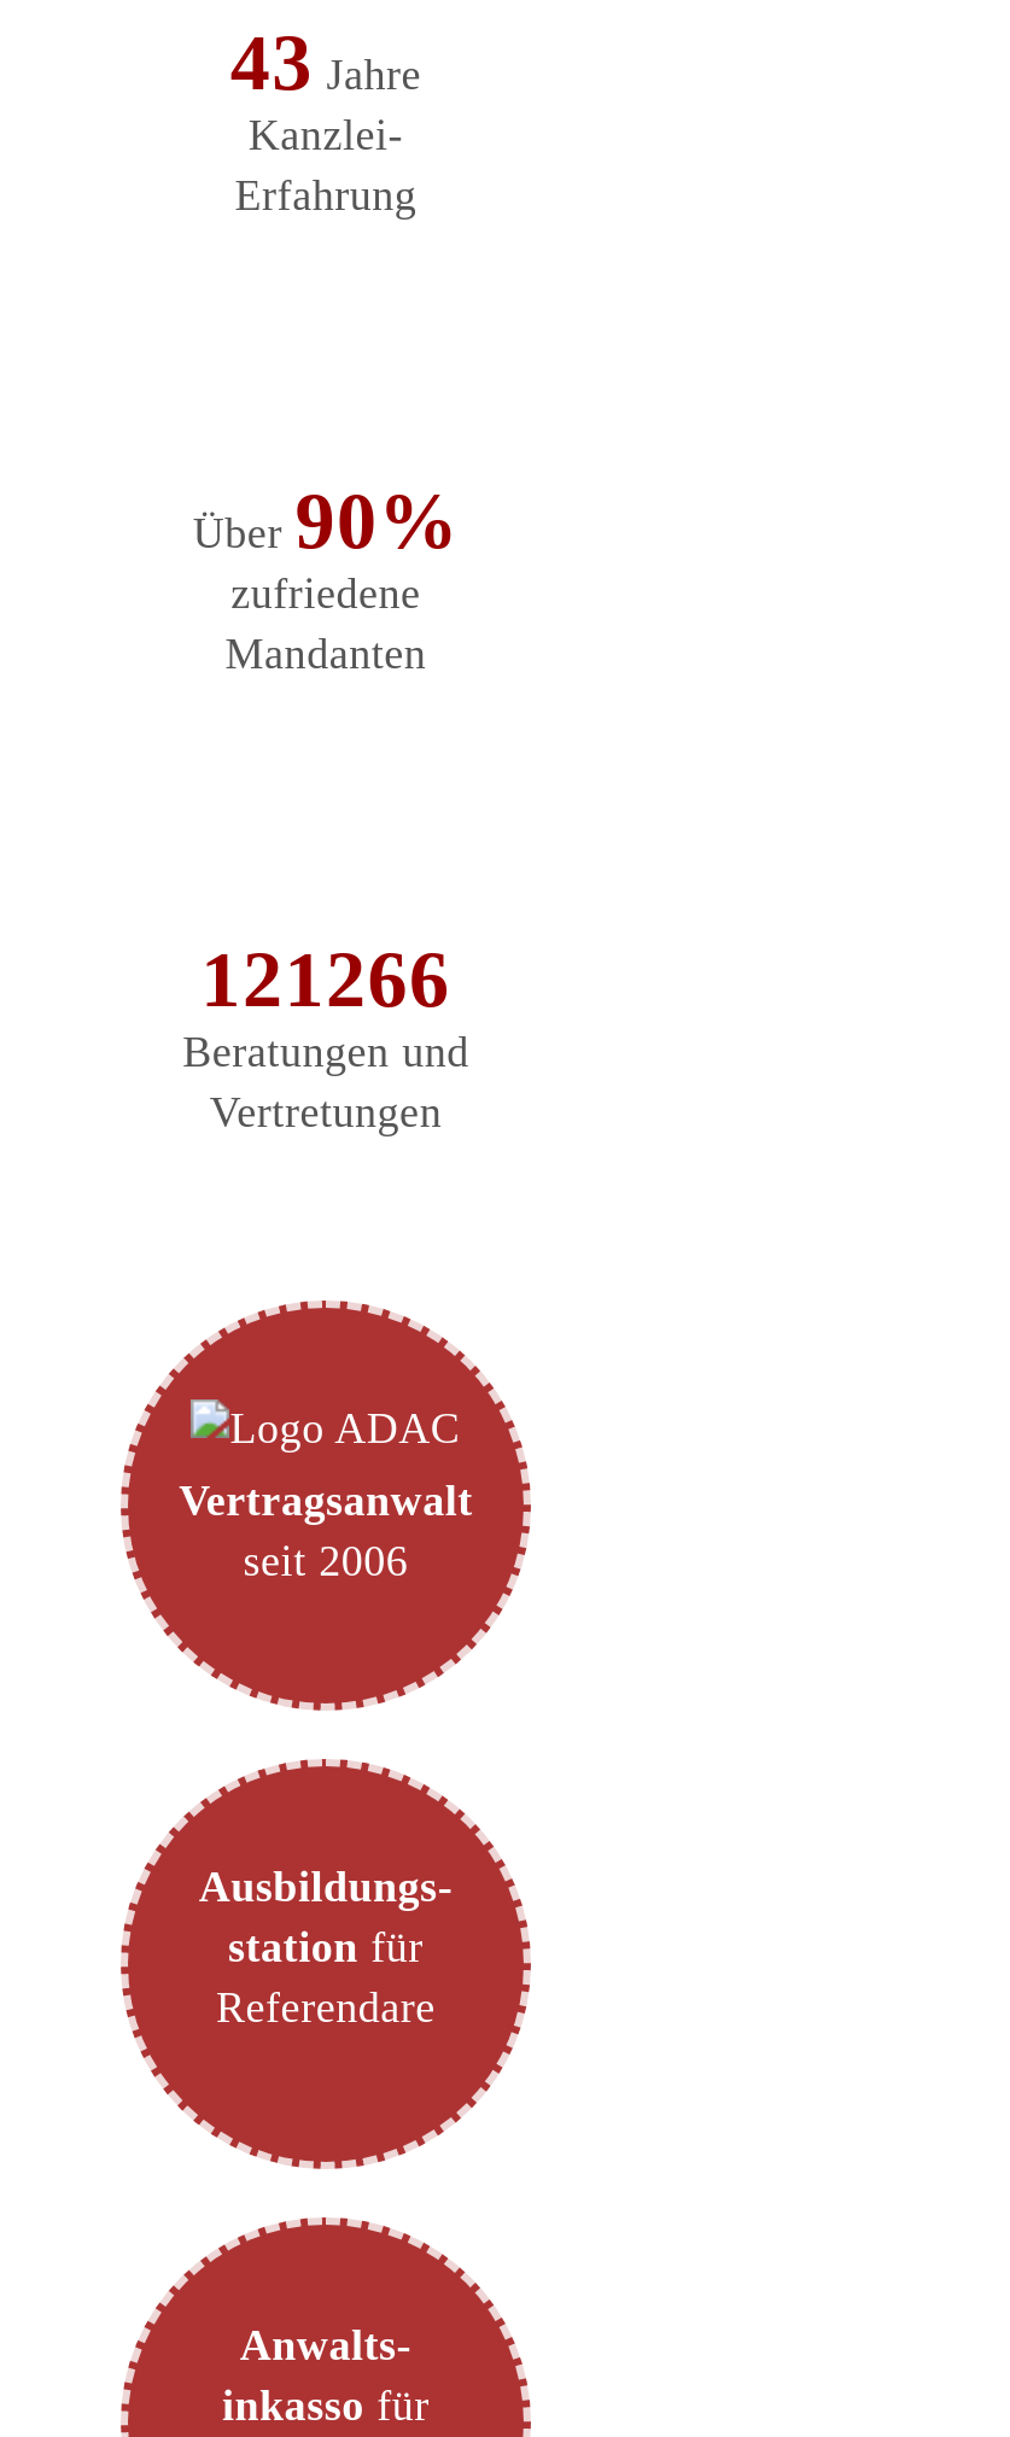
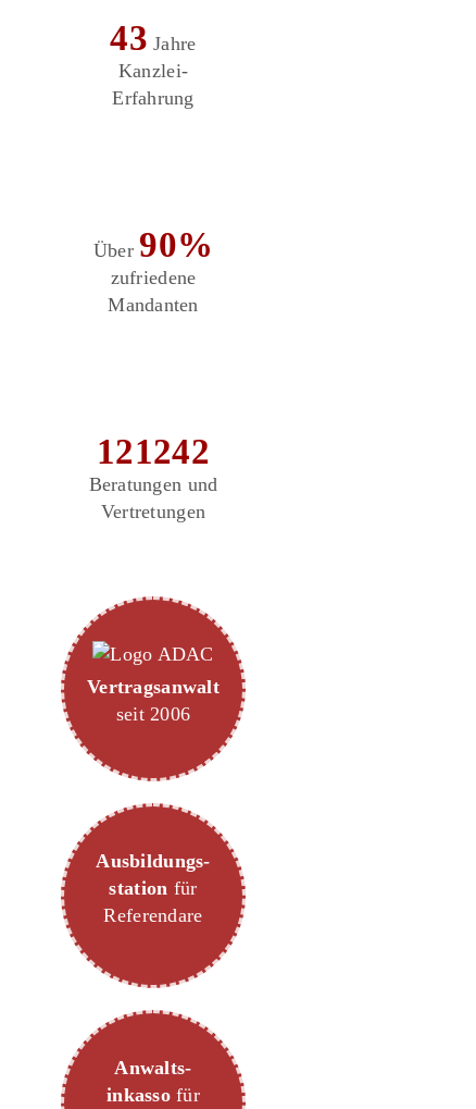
- 121266
+ 121242
